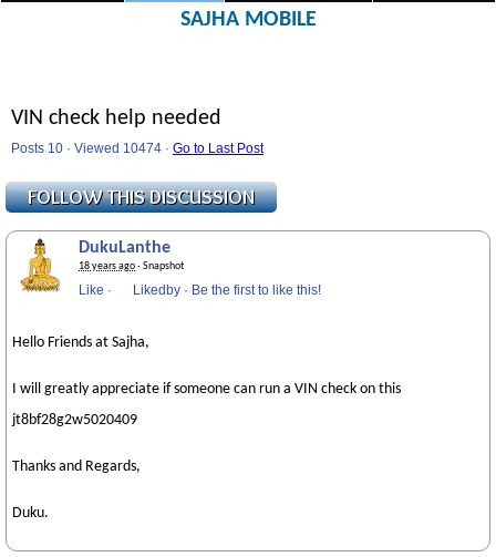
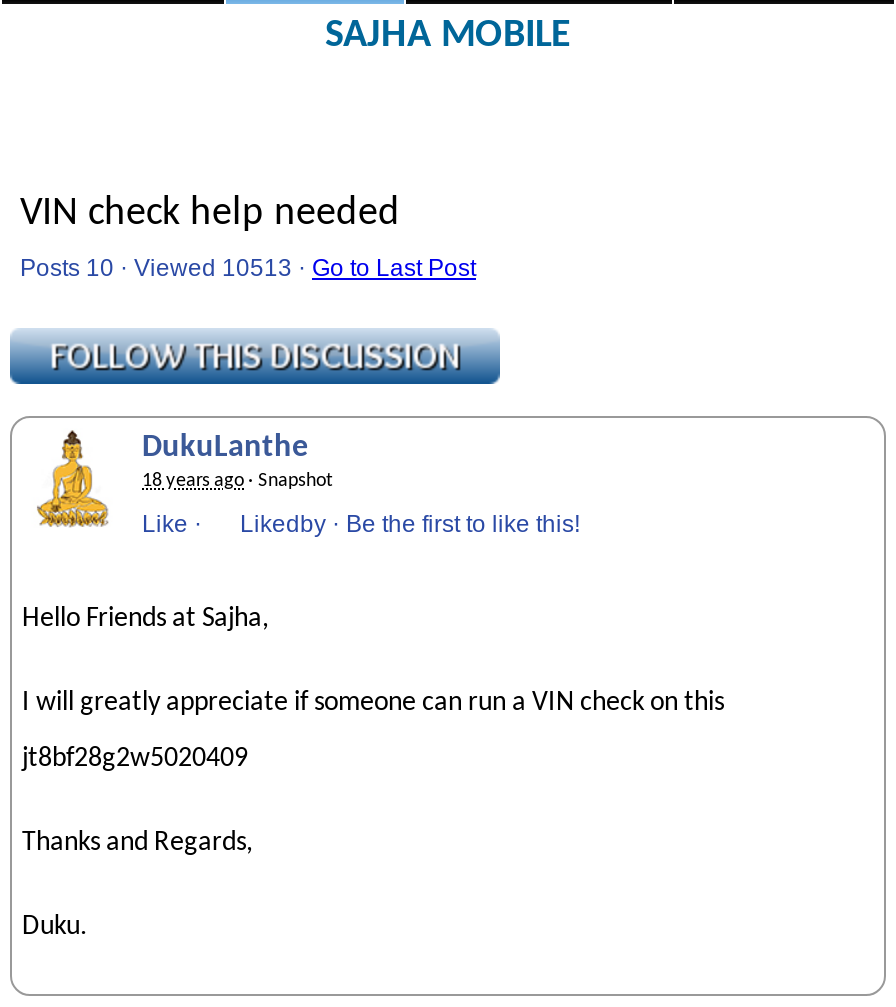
- Posts 10 · Viewed 10474 · Go to Last Post
+ Posts 10 · Viewed 10513 · Go to Last Post
